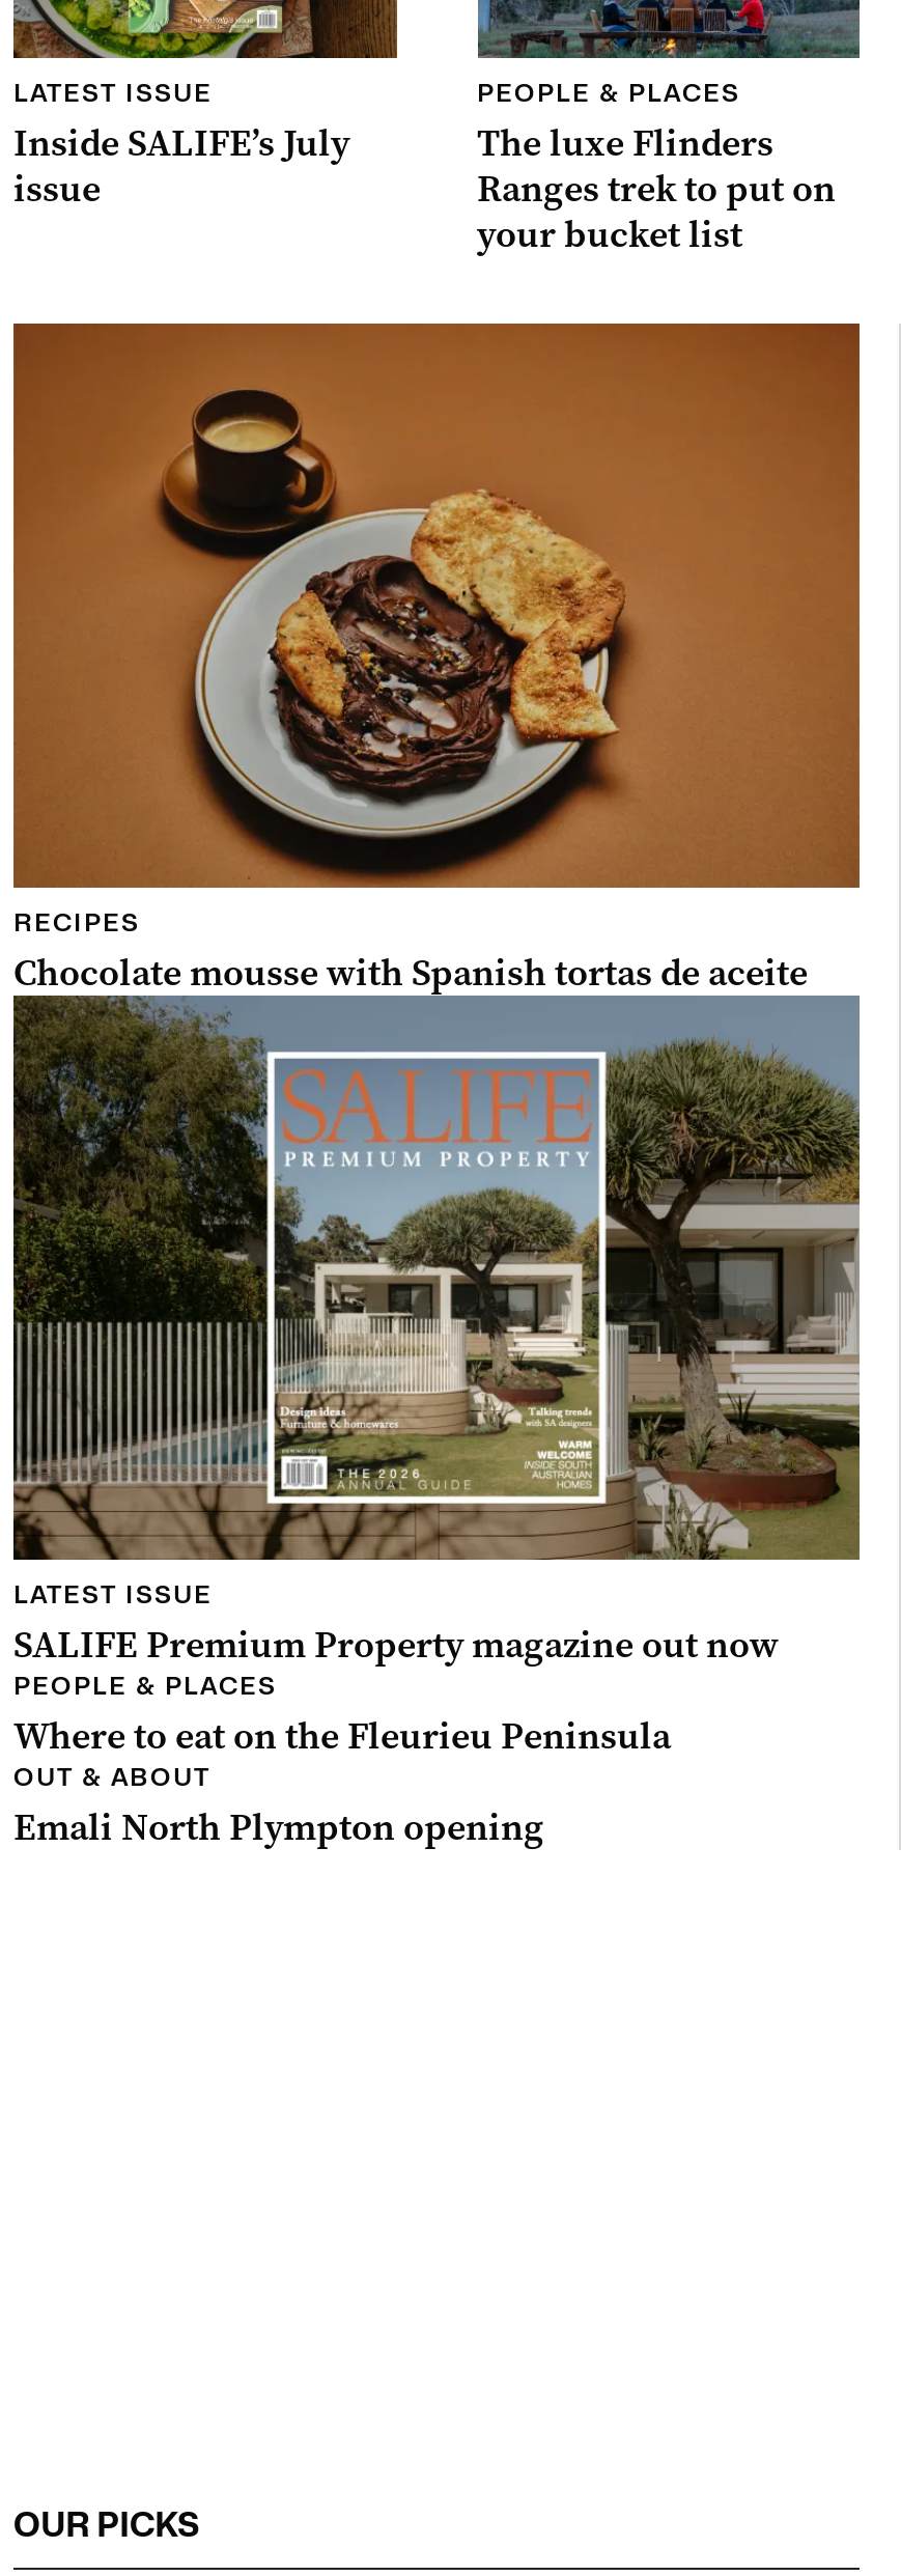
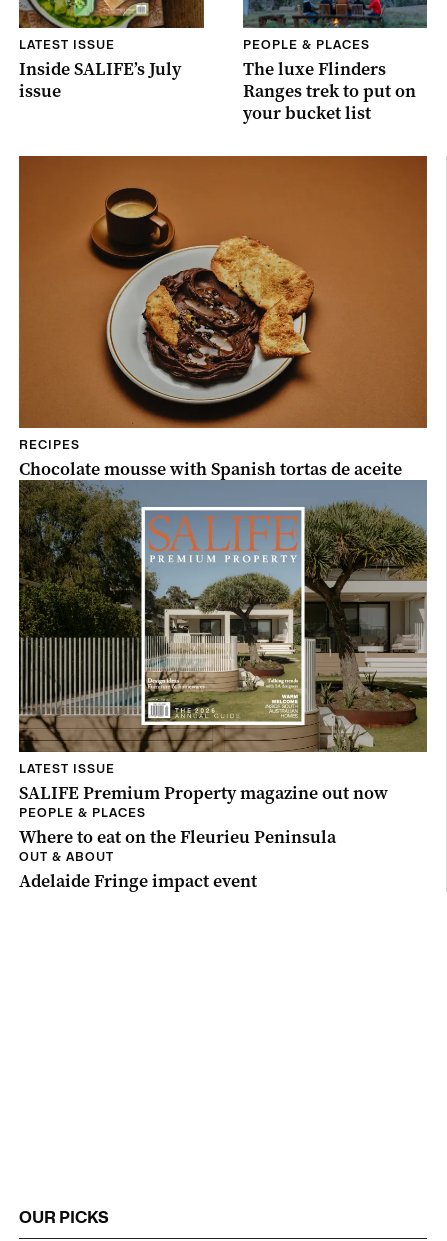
- Emali North Plympton opening
+ Adelaide Fringe impact event
